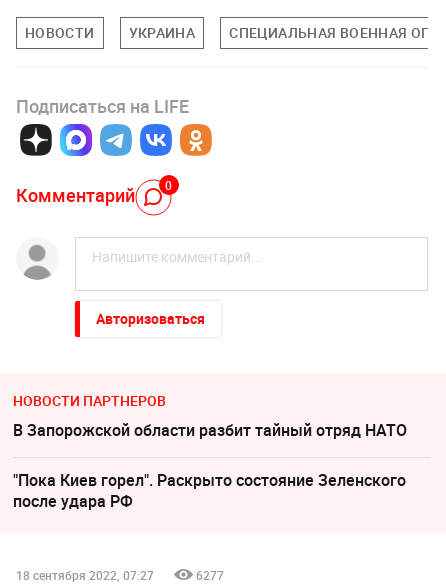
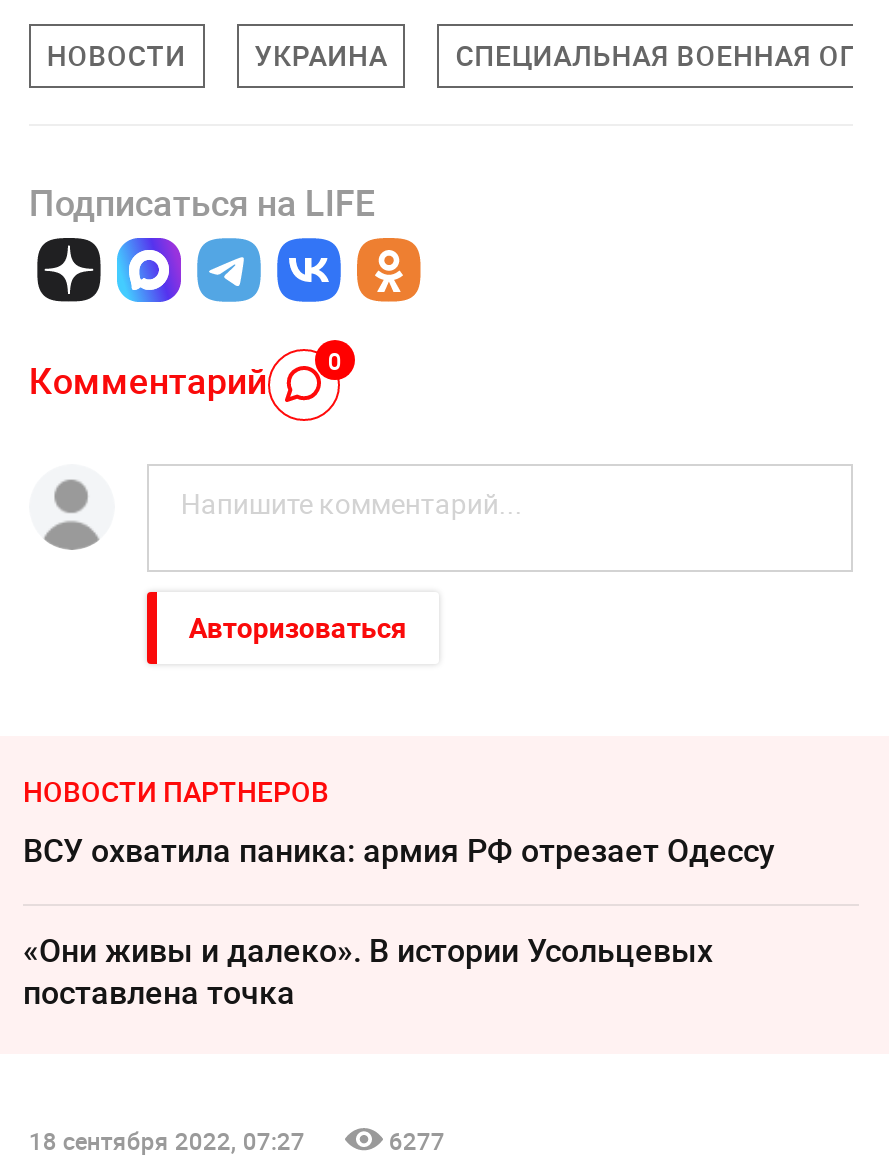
- В Запорожской области разбит тайный отряд НАТО
+ ВСУ охватила паника: армия РФ отрезает Одессу

- "Пока Киев горел". Раскрыто состояние Зеленского
- после удара РФ
+ «Они живы и далеко». В истории Усольцевых
+ поставлена точка
